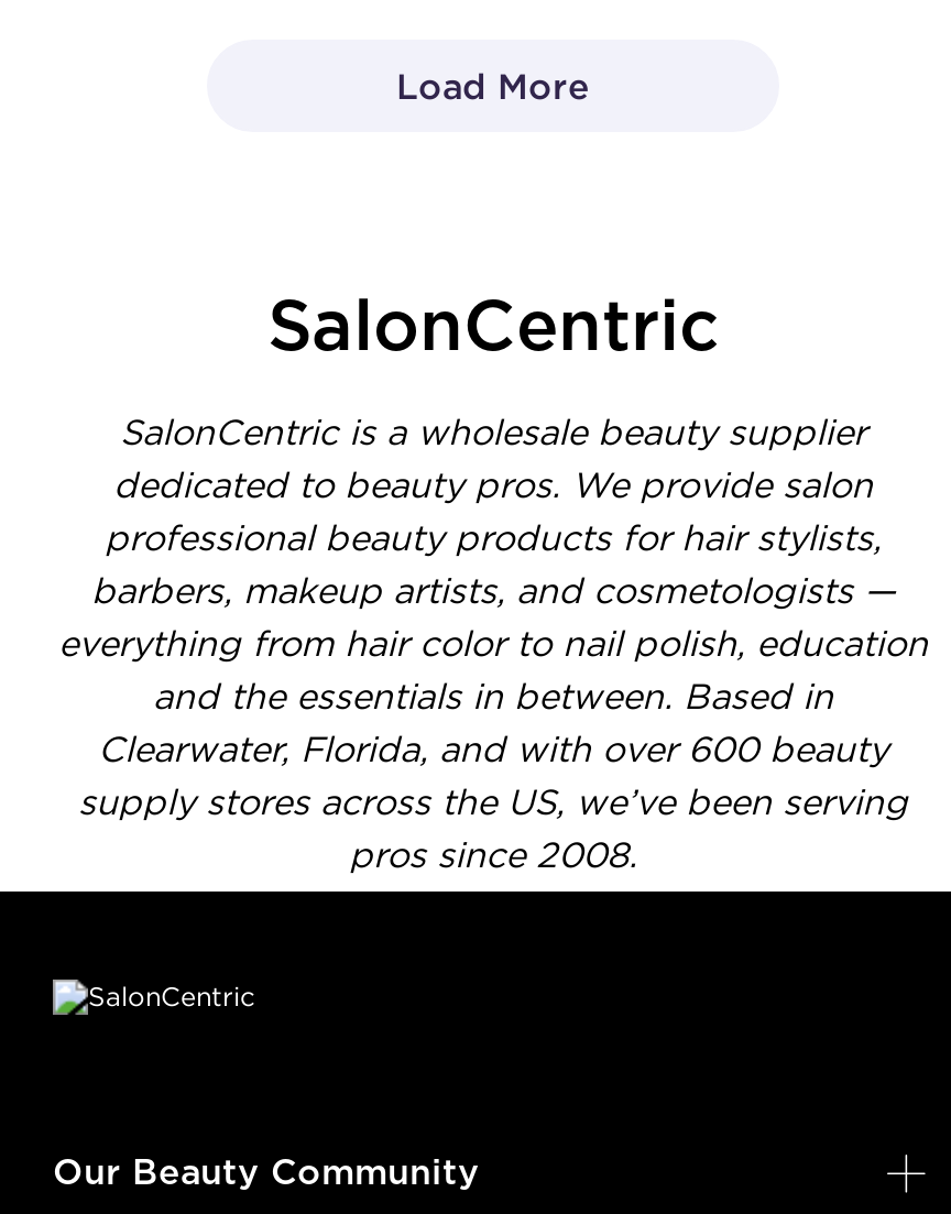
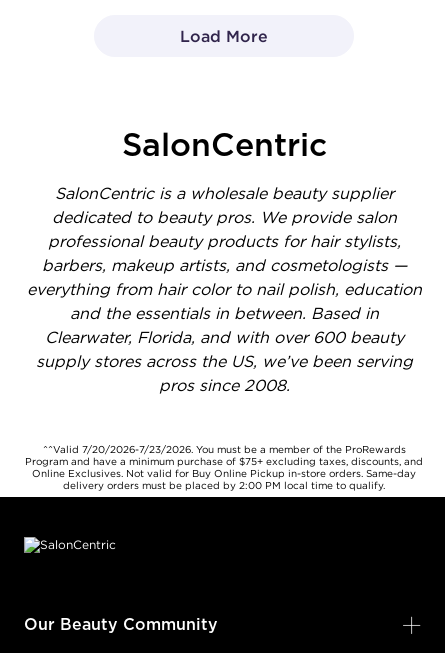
+ ^^Valid 7/20/2026-7/23/2026. You must be a member of the ProRewards
+ Program and have a minimum purchase of $75+ excluding taxes, discounts, and
+ Online Exclusives. Not valid for Buy Online Pickup in-store orders. Same-day
+ delivery orders must be placed by 2:00 PM local time to qualify.
